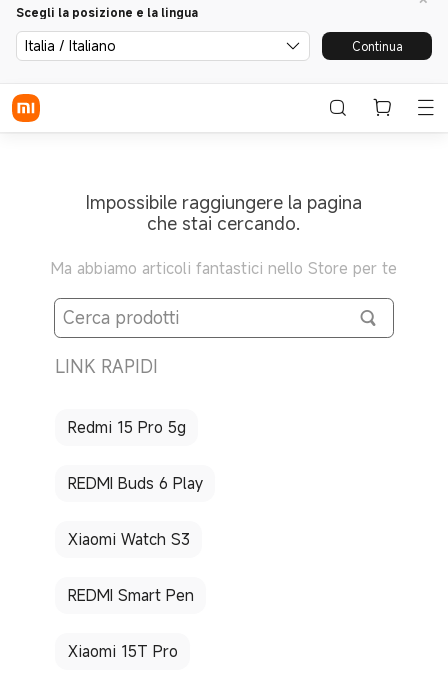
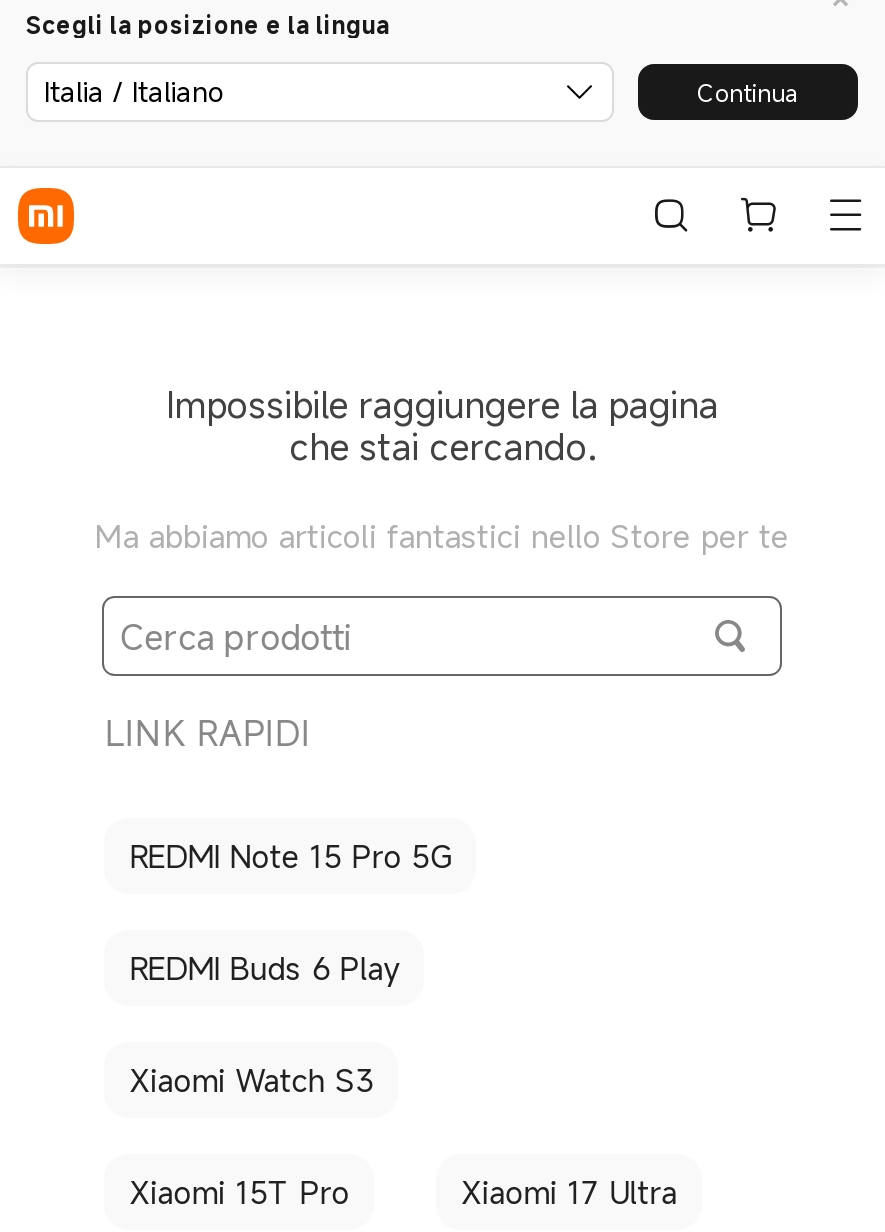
- Redmi 15 Pro 5g
+ REDMI Note 15 Pro 5G

- REDMI Smart Pen

+ Xiaomi 17 Ultra
